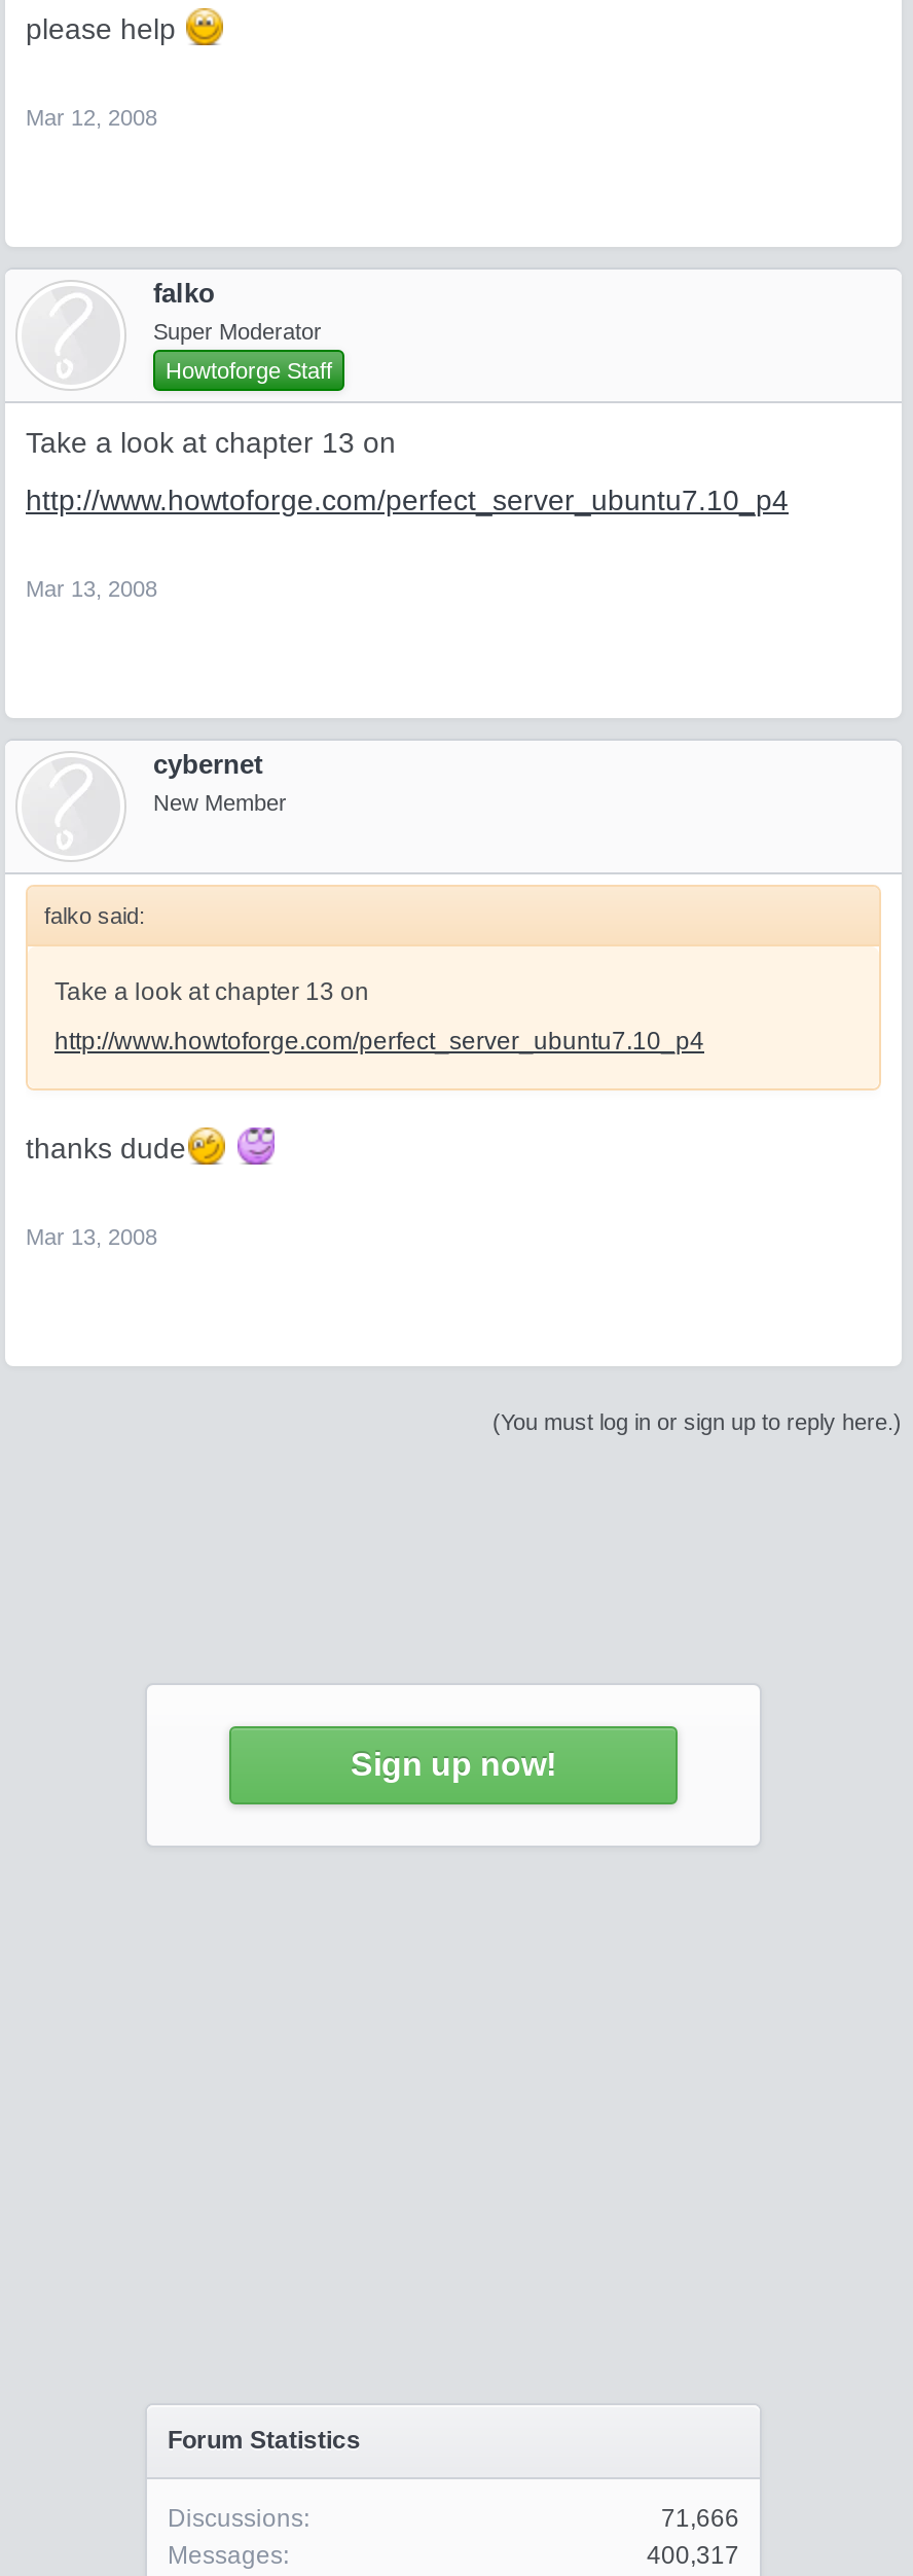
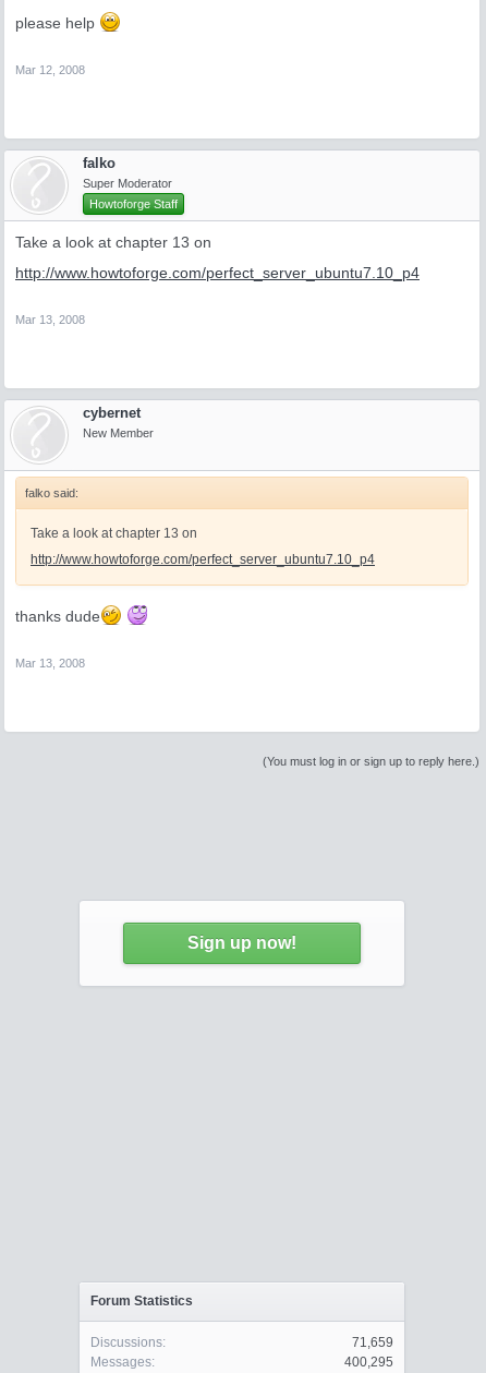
- 71,666
+ 71,659

- 400,317
+ 400,295
